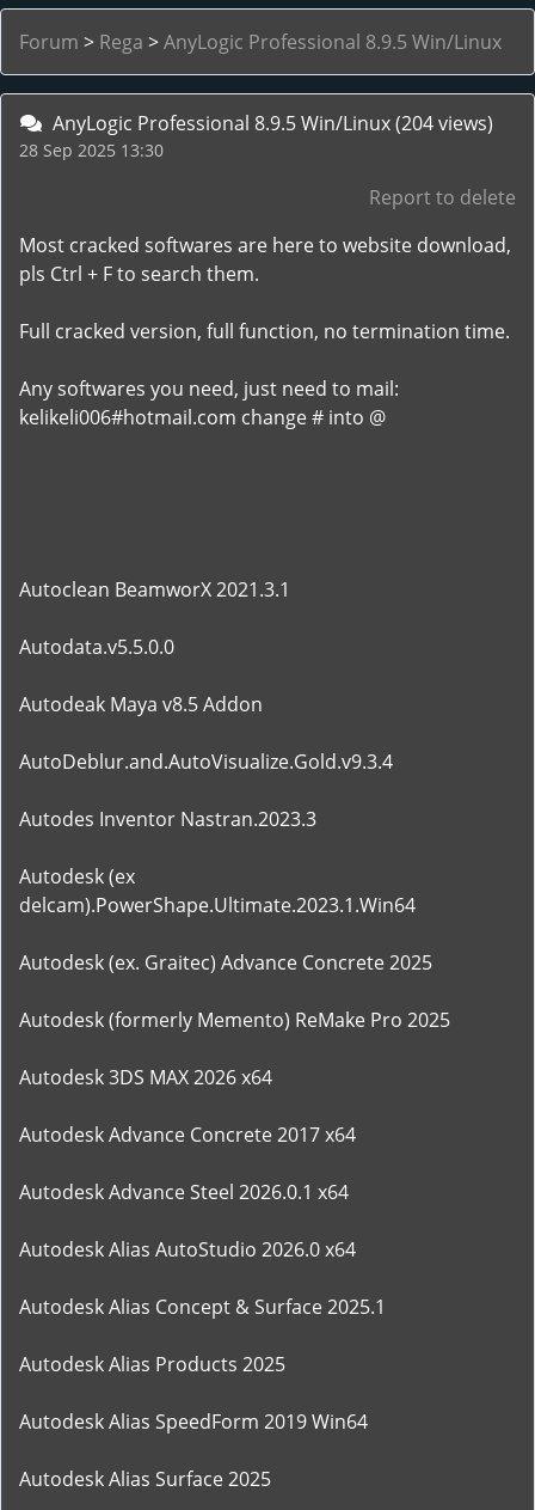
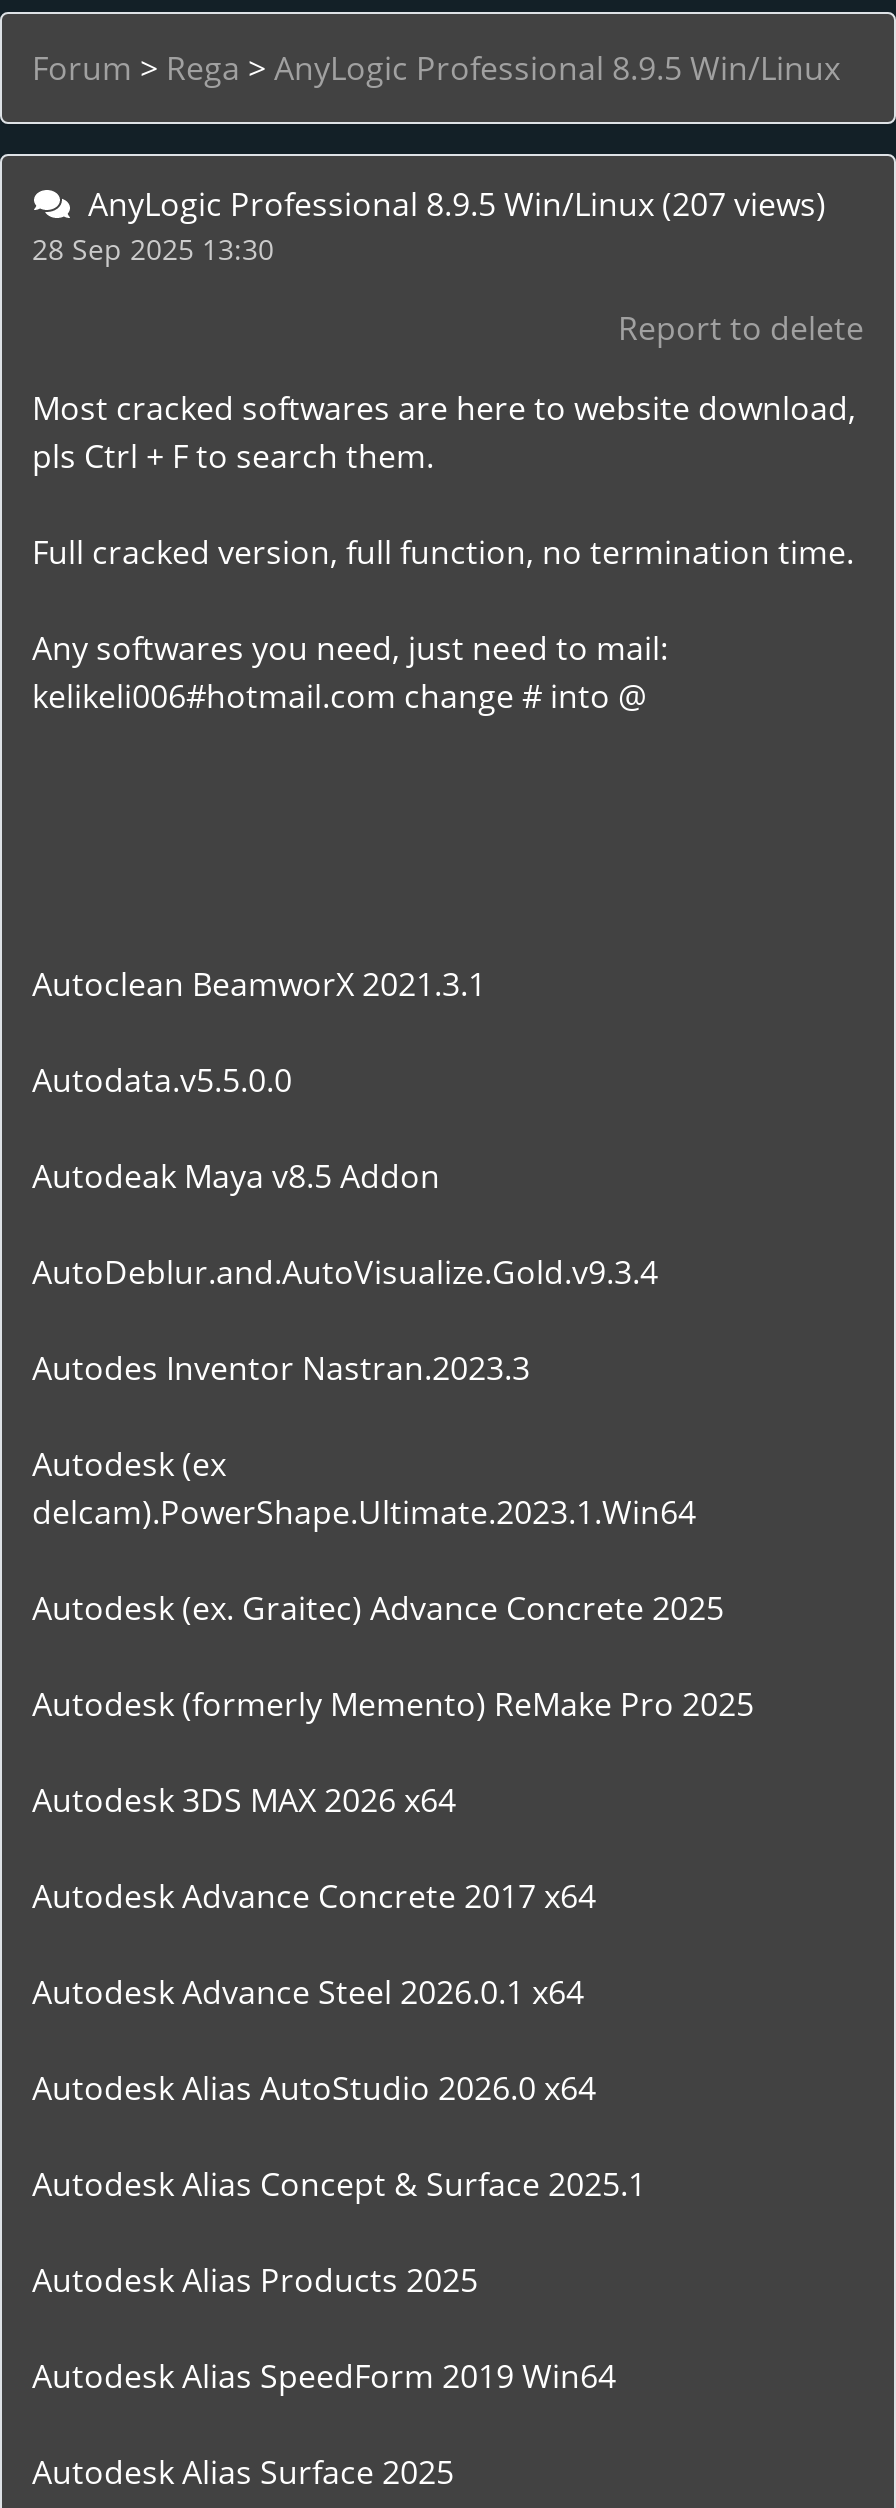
- AnyLogic Professional 8.9.5 Win/Linux (204 views)
+ AnyLogic Professional 8.9.5 Win/Linux (207 views)
